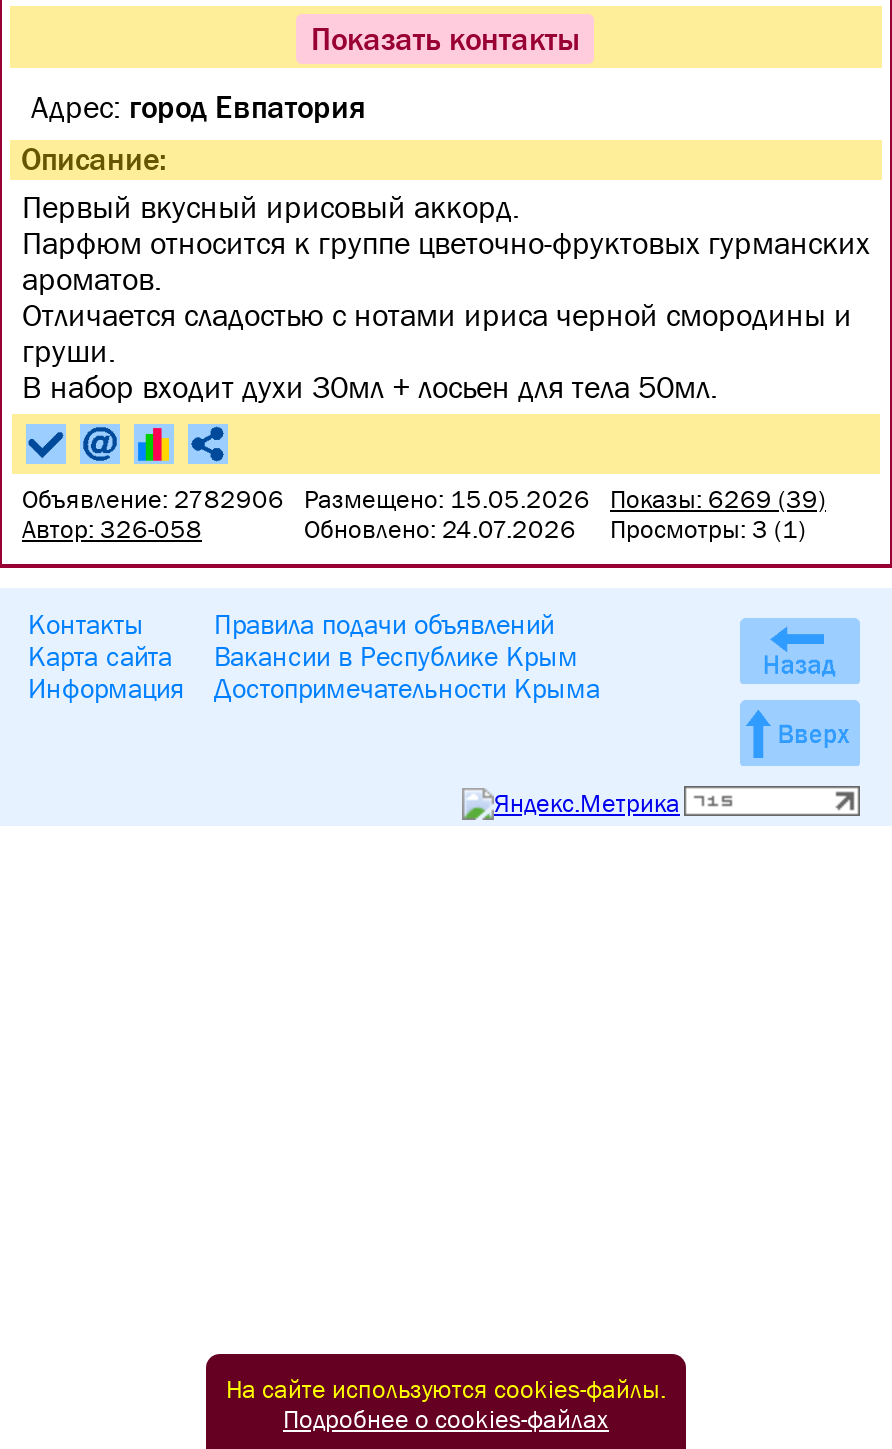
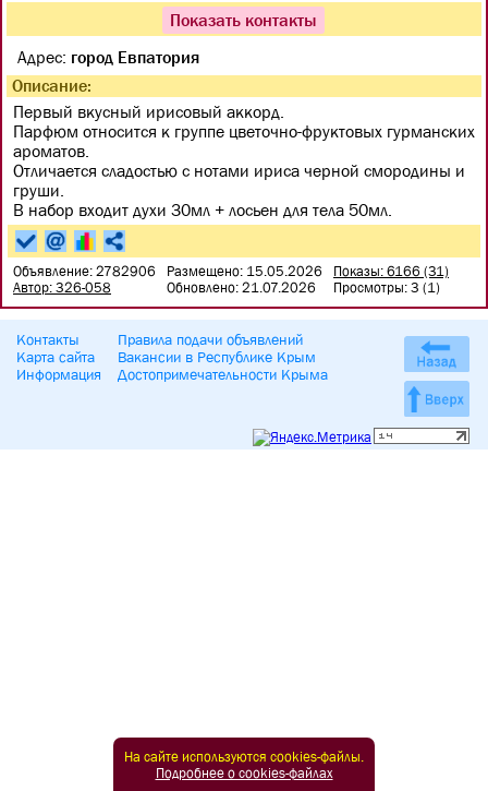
- Объявление: 2782906 Размещено: 15.05.2026 Показы: 6269 (39)
+ Объявление: 2782906 Размещено: 15.05.2026 Показы: 6166 (31)

- Обновлено: 24.07.2026
+ Обновлено: 21.07.2026
